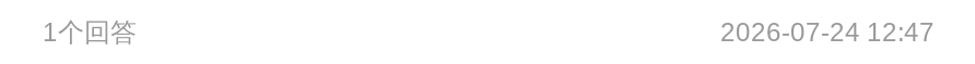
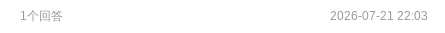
- 2026-07-24 12:47
+ 2026-07-21 22:03
